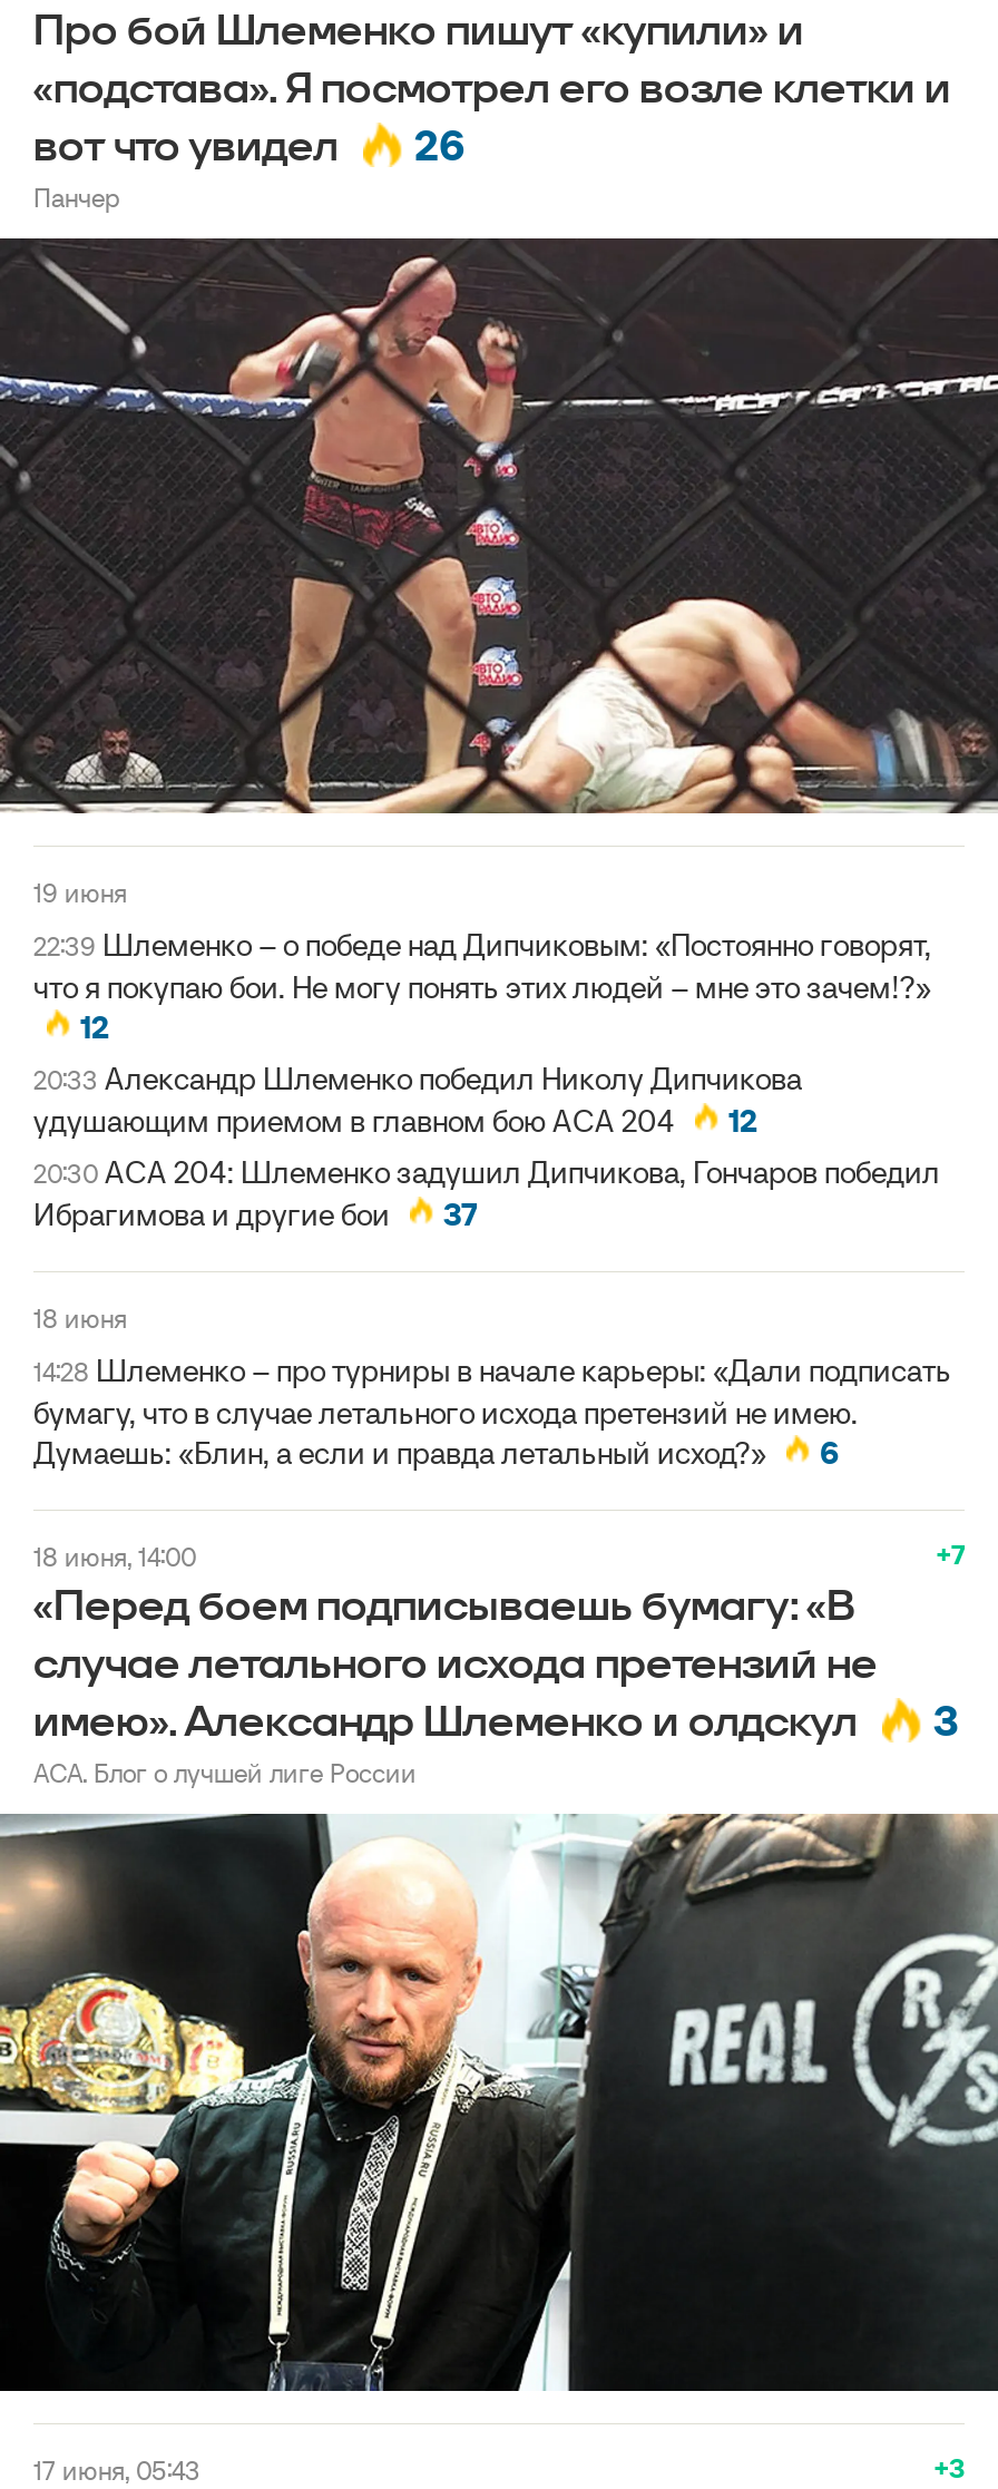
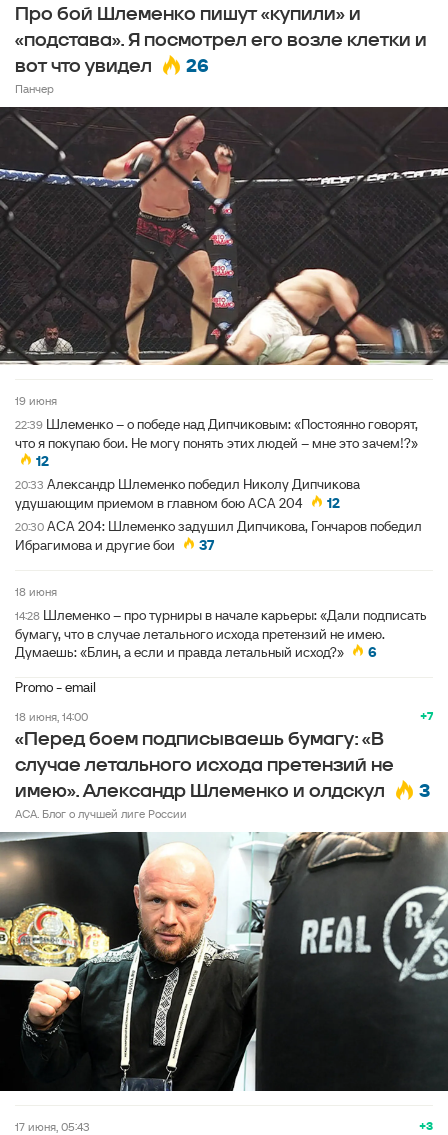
+ Promo - email
